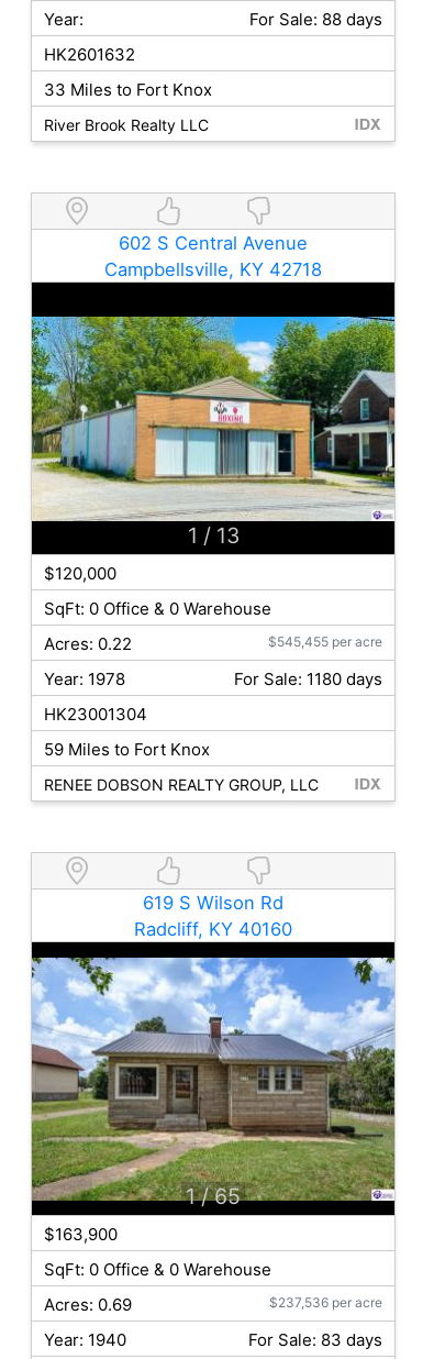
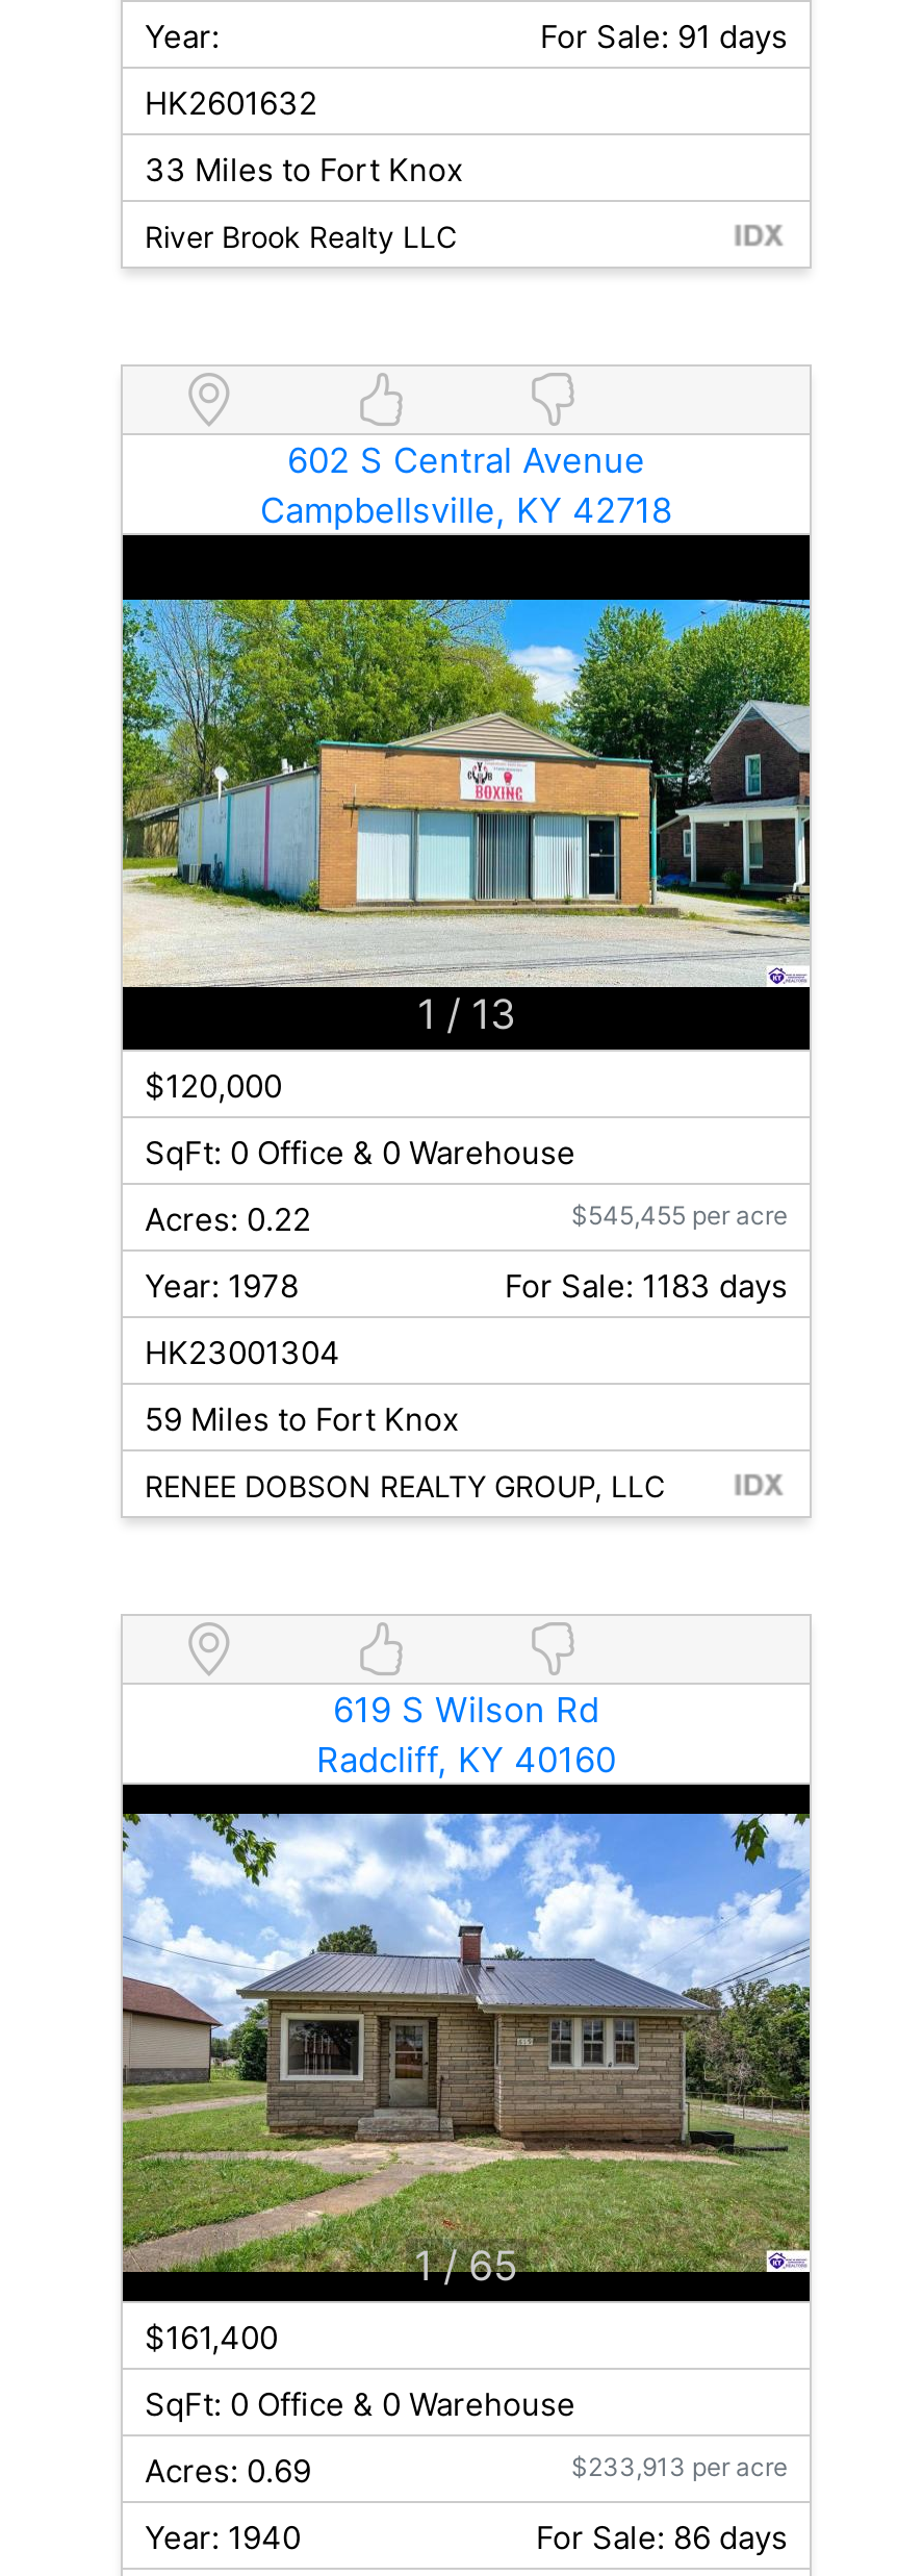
- For Sale: 88 days
+ For Sale: 91 days

- For Sale: 1180 days
+ For Sale: 1183 days

- $163,900
+ $161,400

- $237,536 per acre
+ $233,913 per acre

- For Sale: 83 days
+ For Sale: 86 days
